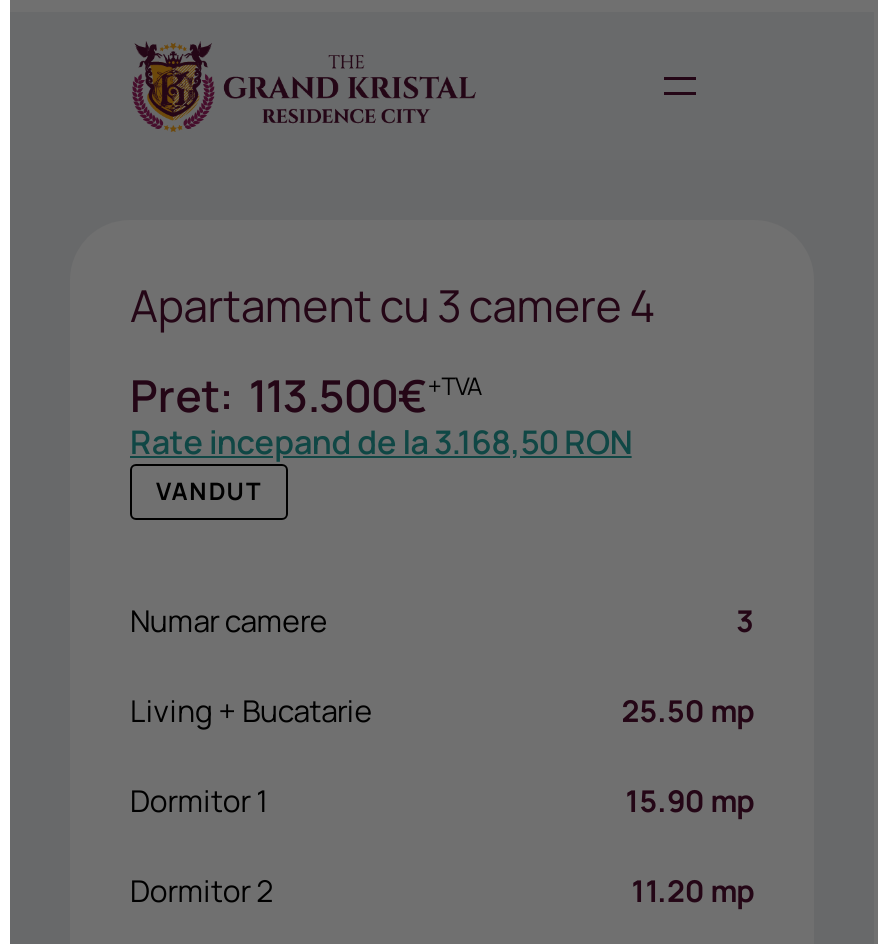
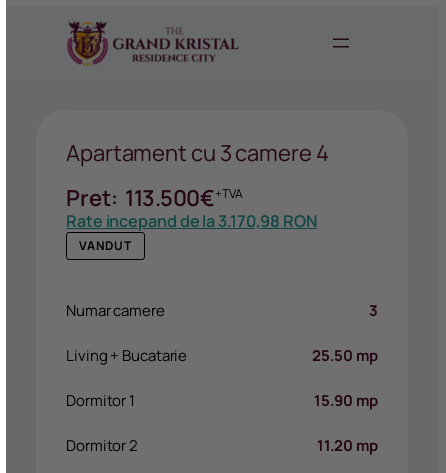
- Rate incepand de la 3.168,50 RON
+ Rate incepand de la 3.170,98 RON
